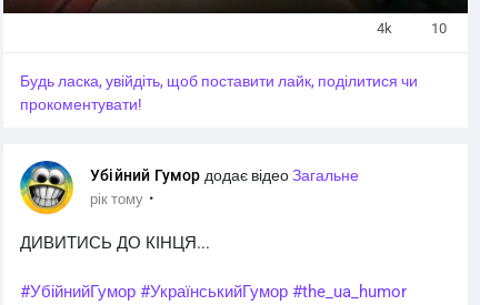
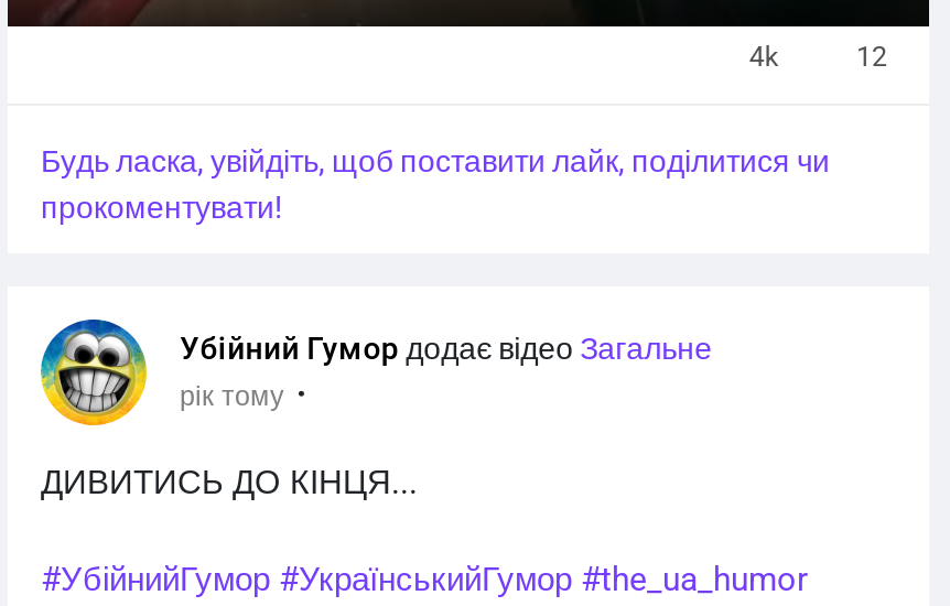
- 10
+ 12
